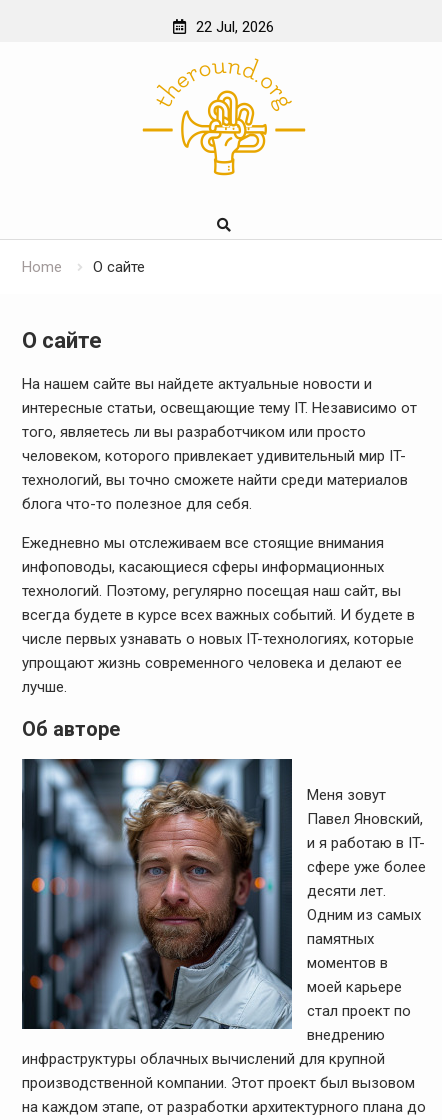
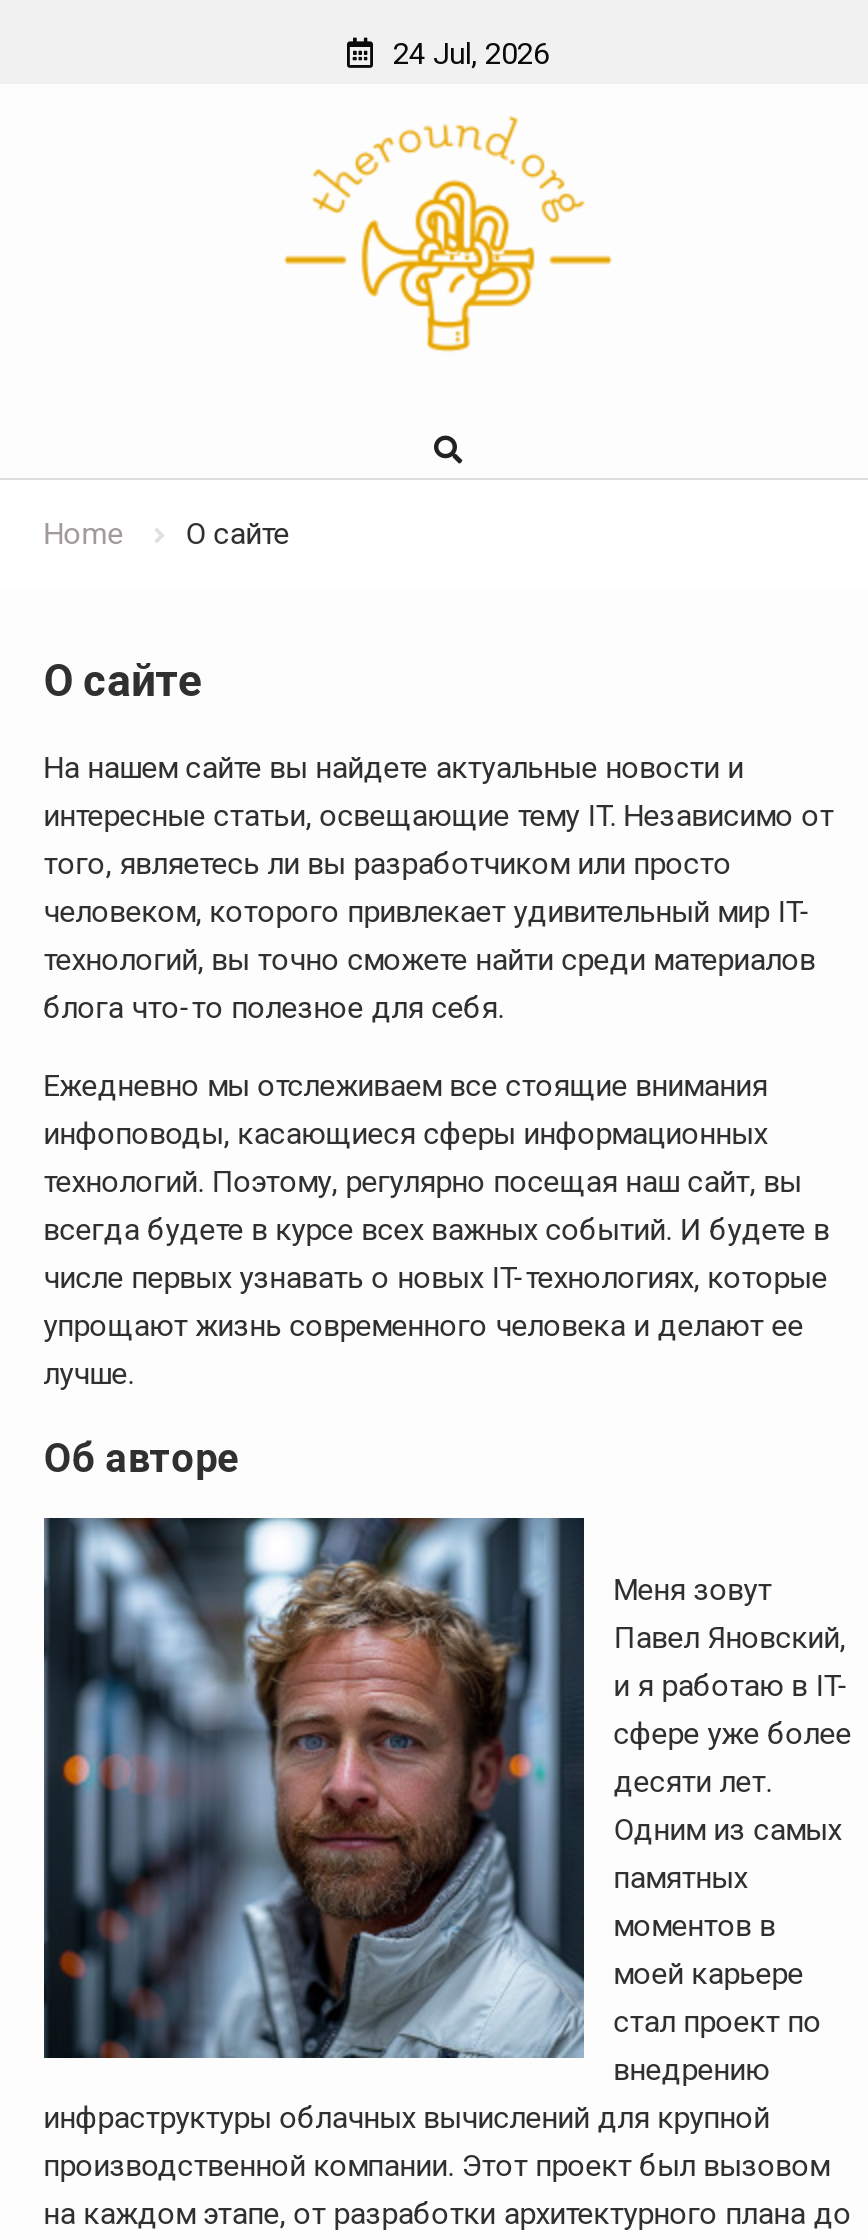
- 22 Jul, 2026
+ 24 Jul, 2026
